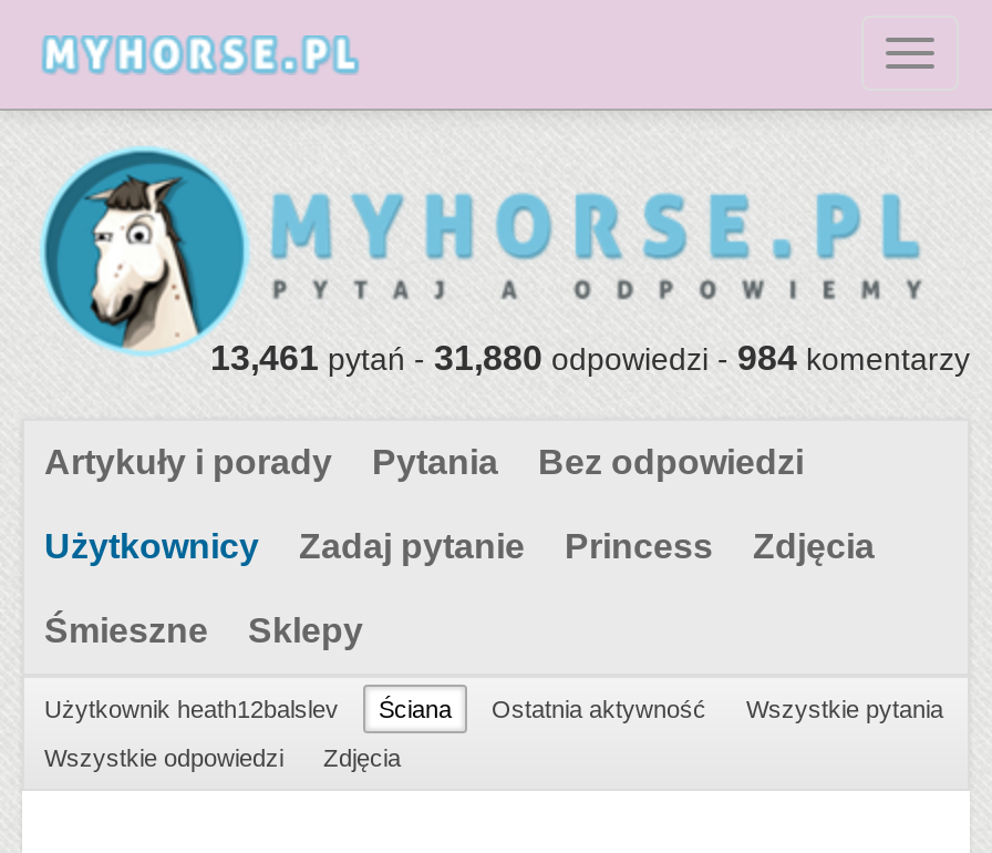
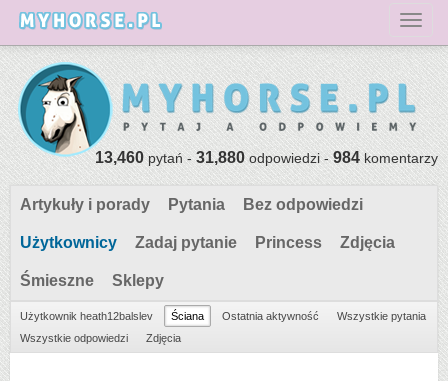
- 13,461 pytań - 31,880 odpowiedzi - 984 komentarzy
+ 13,460 pytań - 31,880 odpowiedzi - 984 komentarzy
